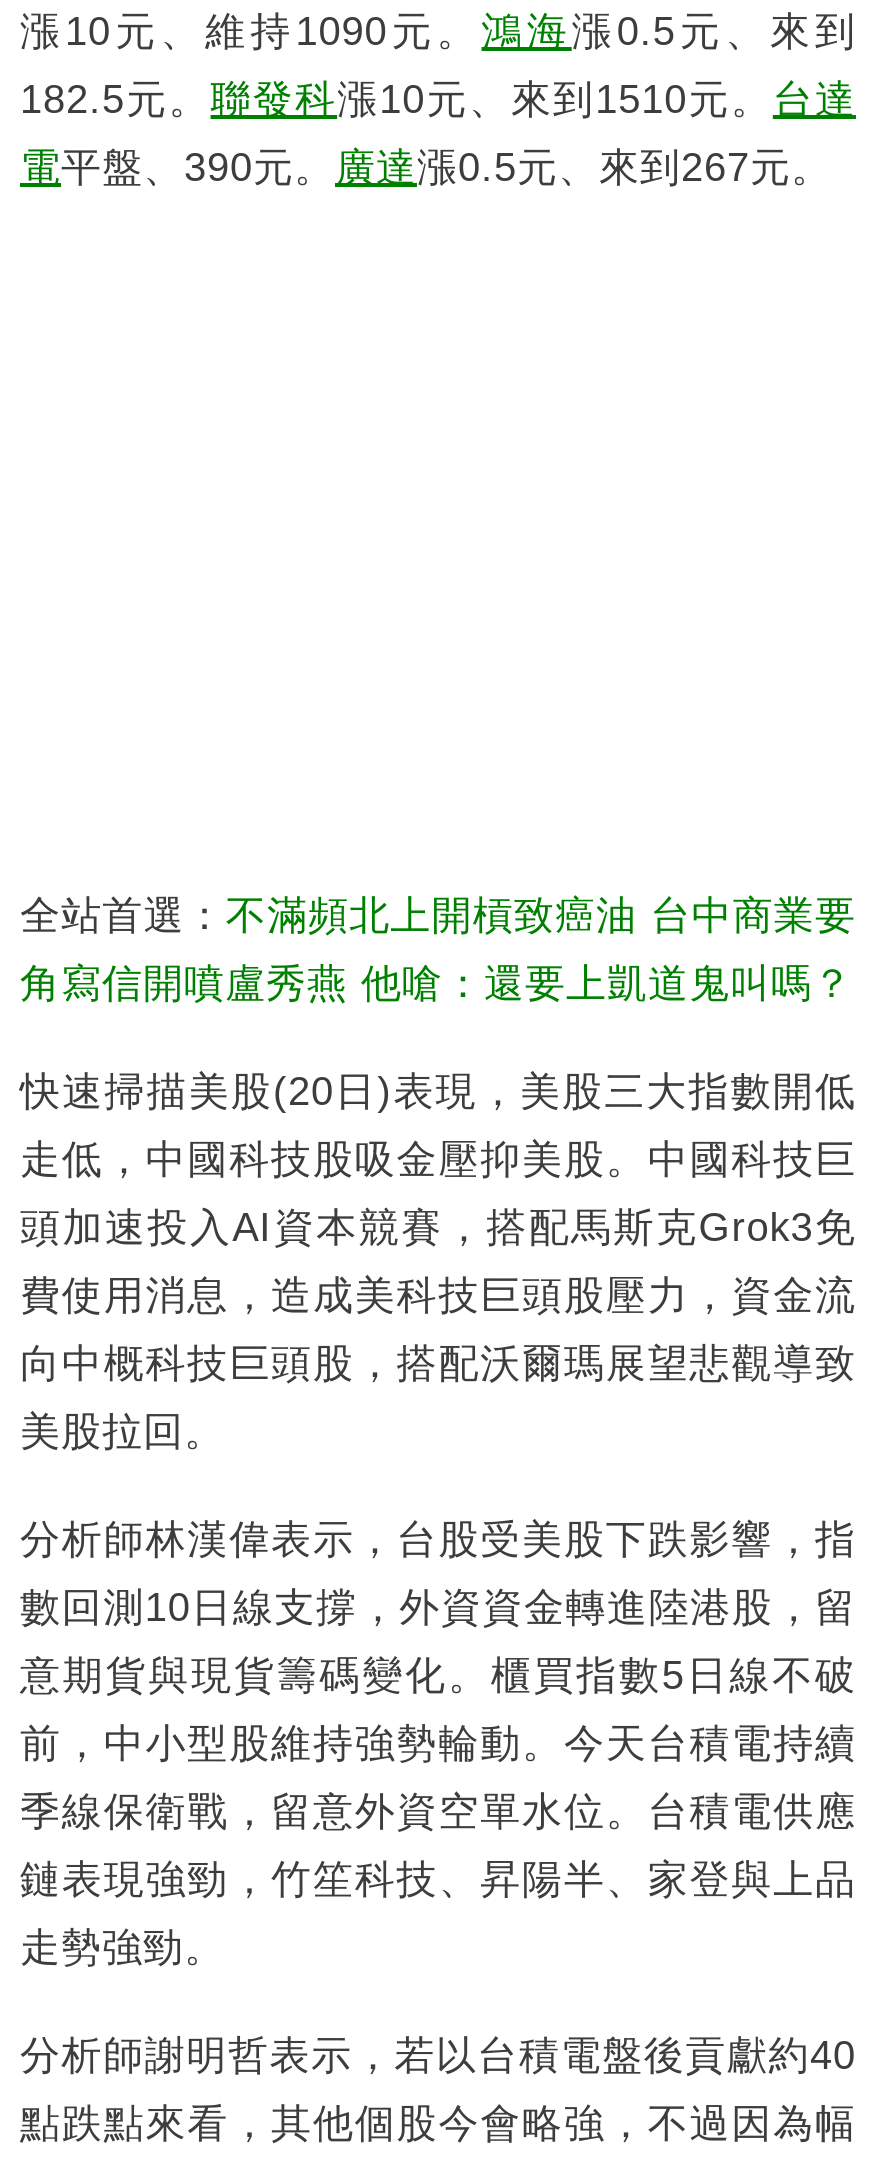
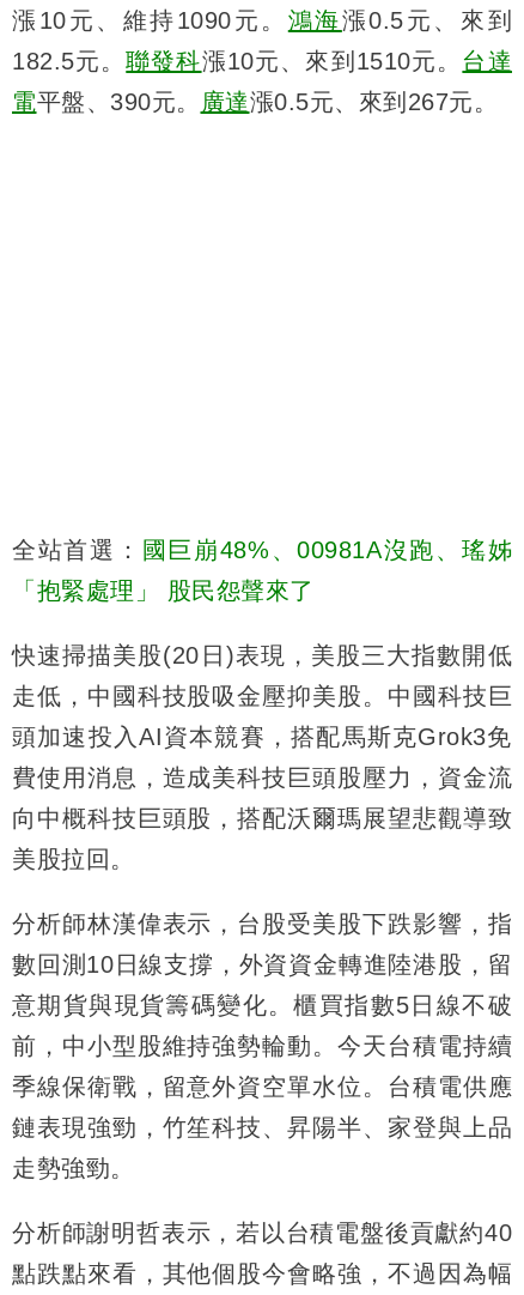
- 全站首選：不滿頻北上開槓致癌油 台中商業要
+ 全站首選：國巨崩48%、00981A沒跑、瑤姊

- 角寫信開噴盧秀燕 他嗆：還要上凱道鬼叫嗎？
+ 「抱緊處理」 股民怨聲來了
